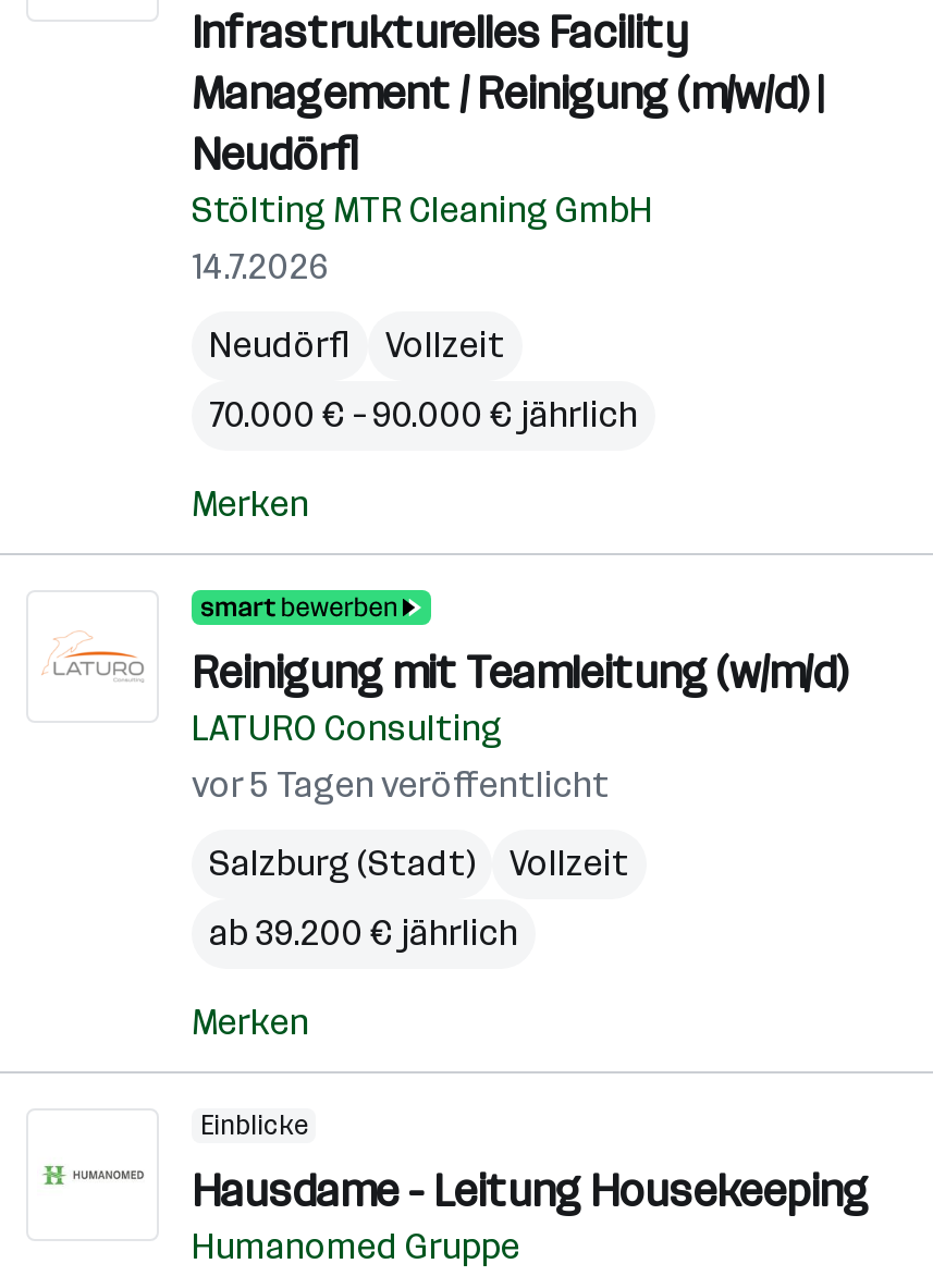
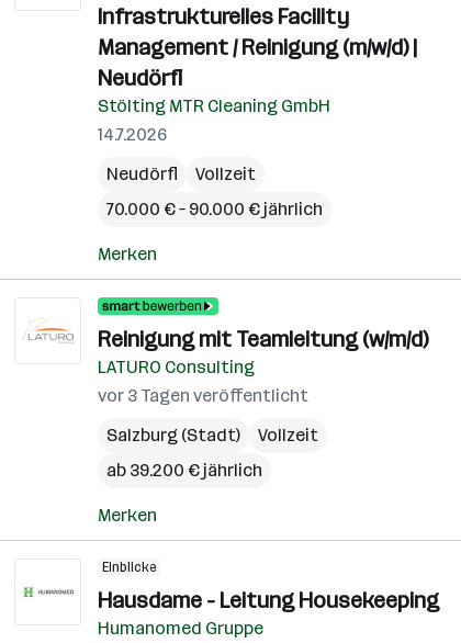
- vor 5 Tagen veröffentlicht
+ vor 3 Tagen veröffentlicht
